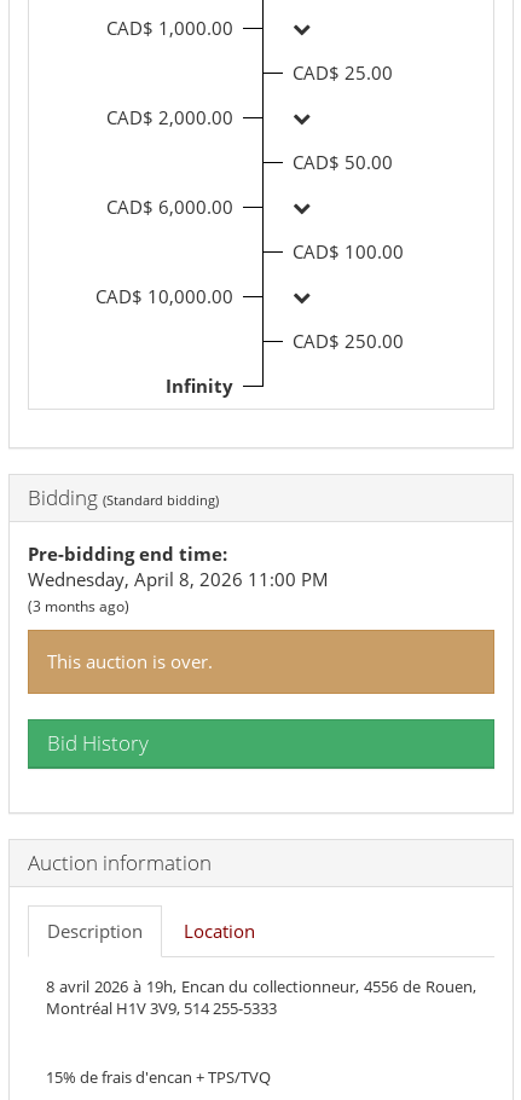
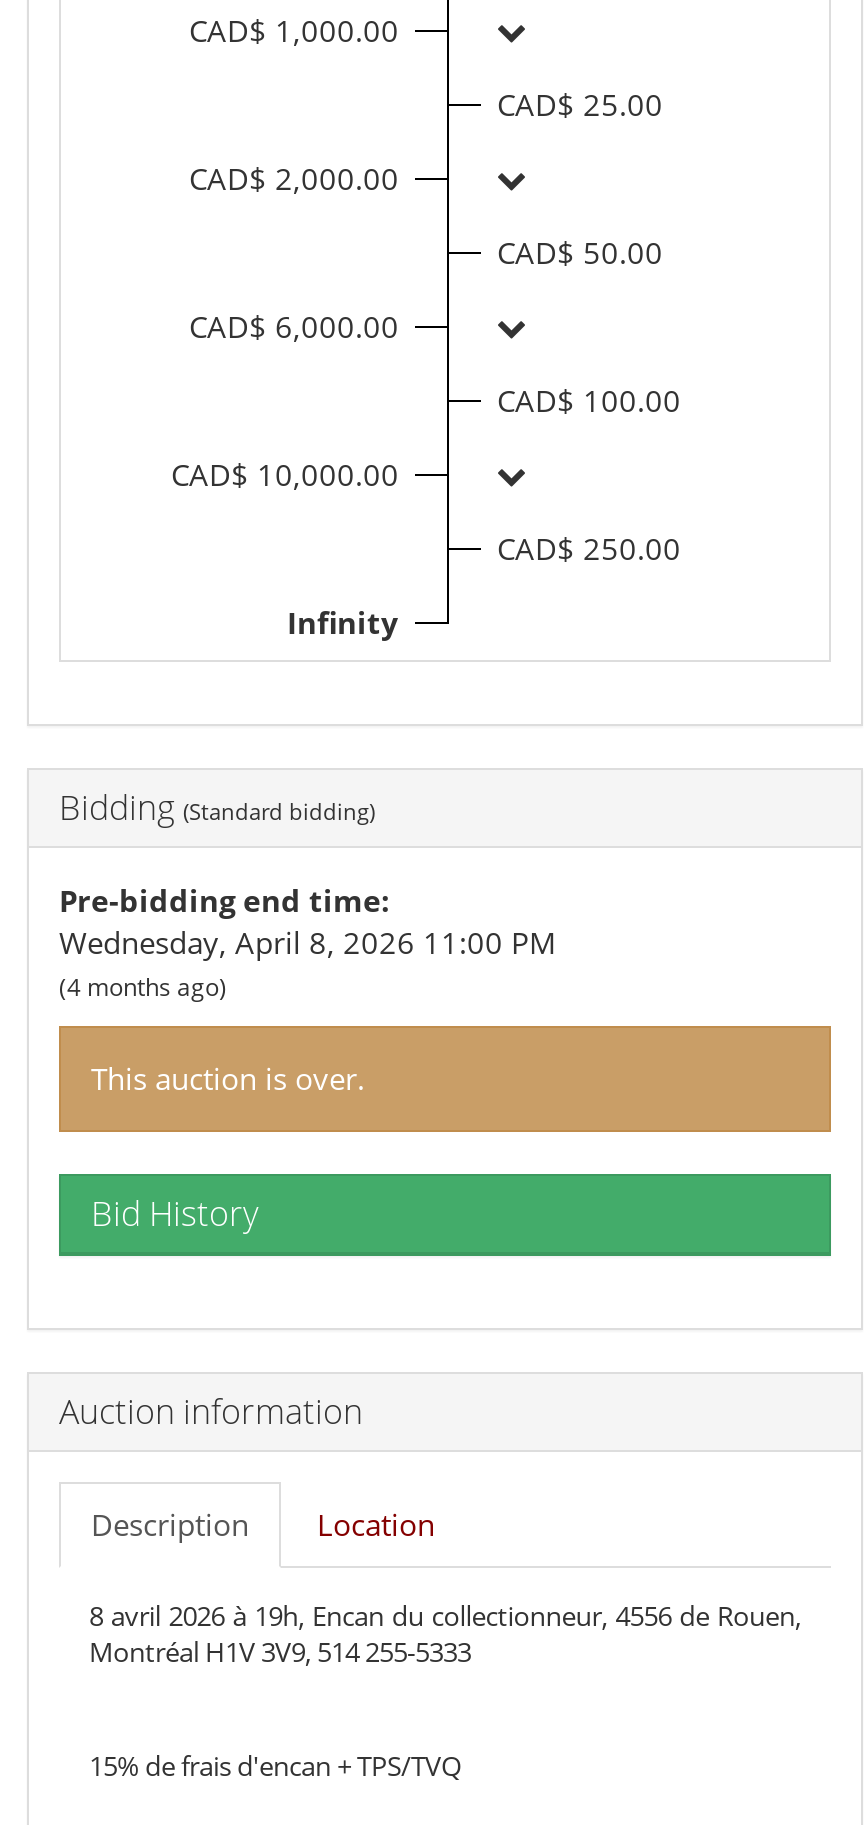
- (3 months ago)
+ (4 months ago)
